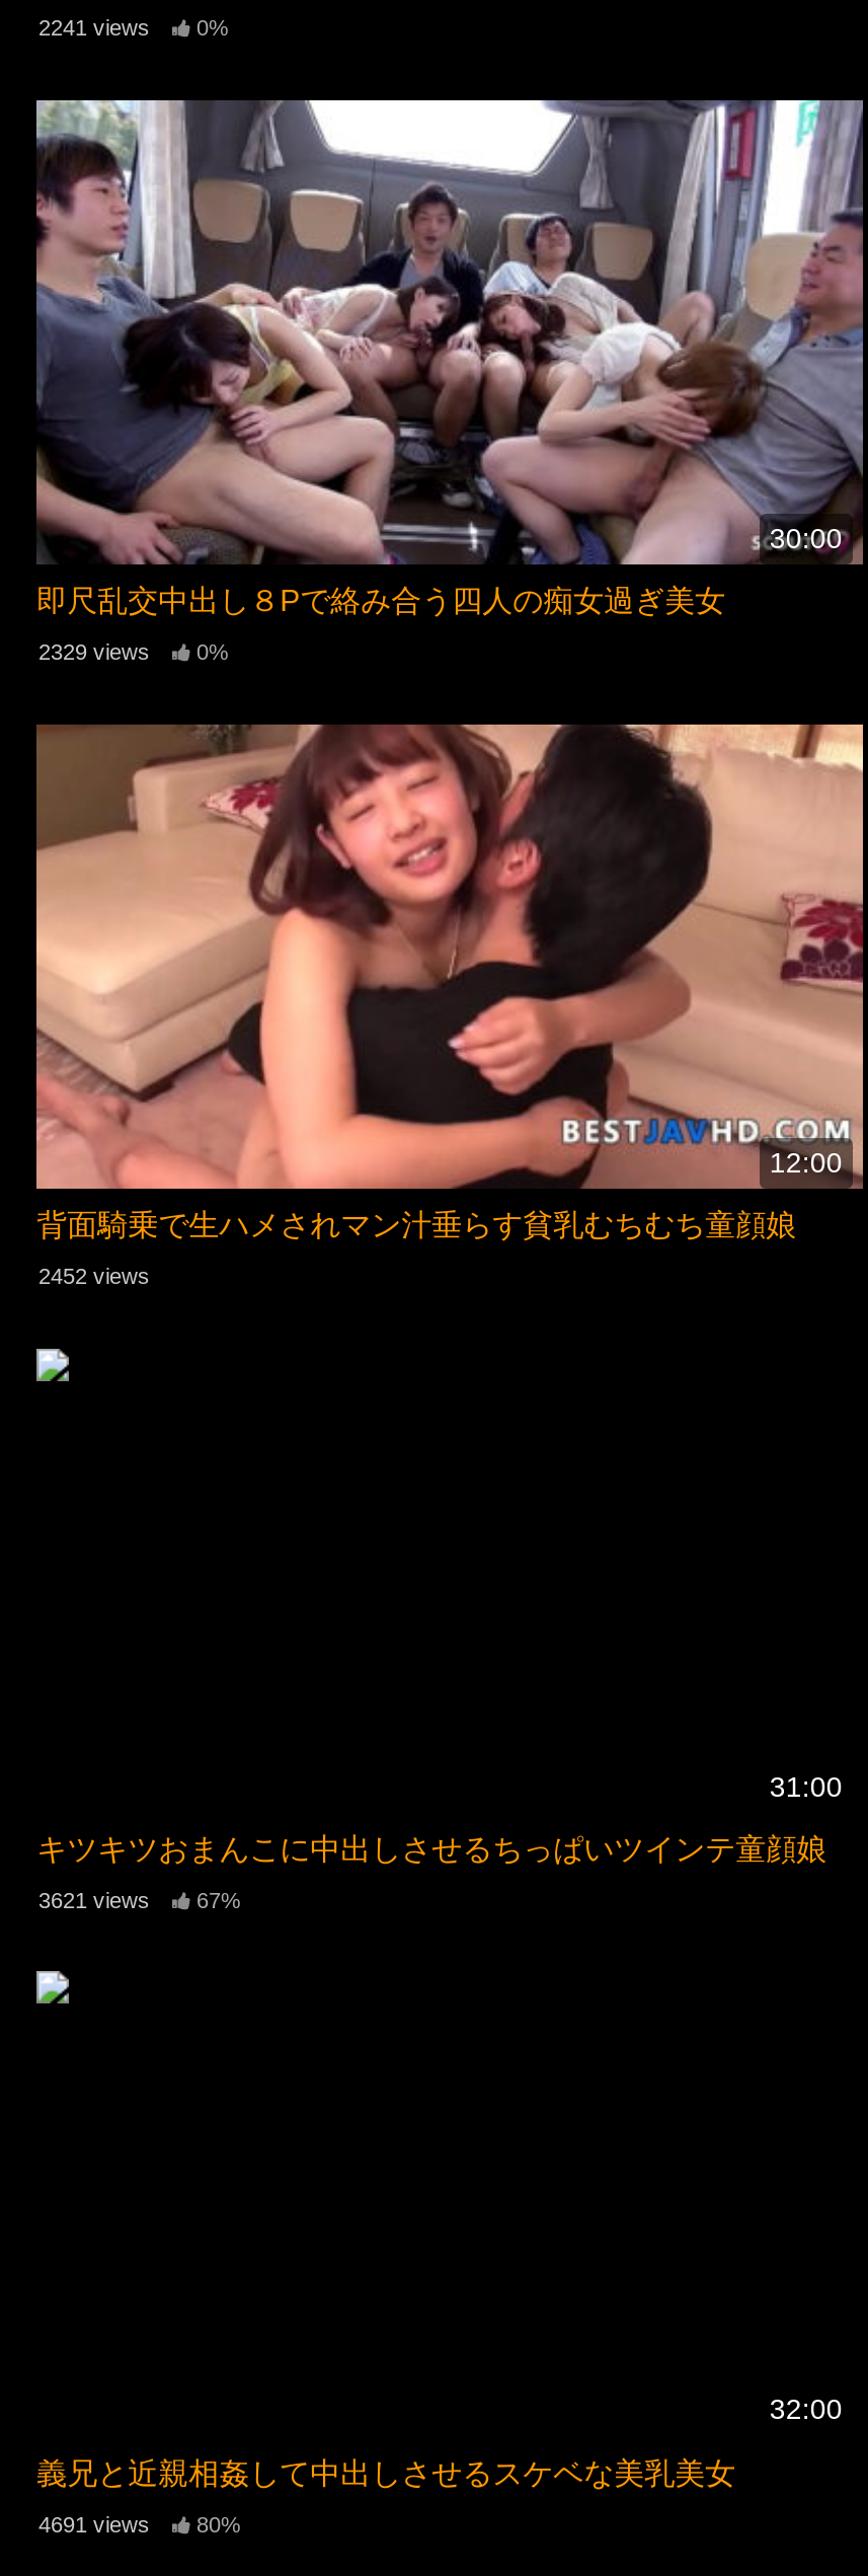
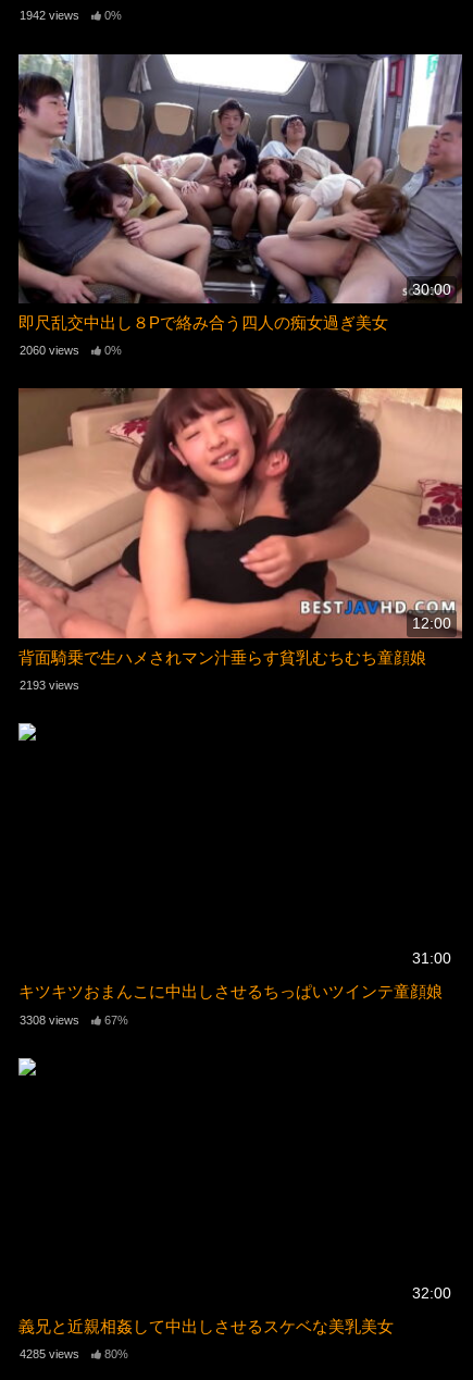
- 2241 views 0%
+ 1942 views 0%

- 2329 views 0%
+ 2060 views 0%

- 2452 views
+ 2193 views

- 3621 views 67%
+ 3308 views 67%

- 4691 views 80%
+ 4285 views 80%
